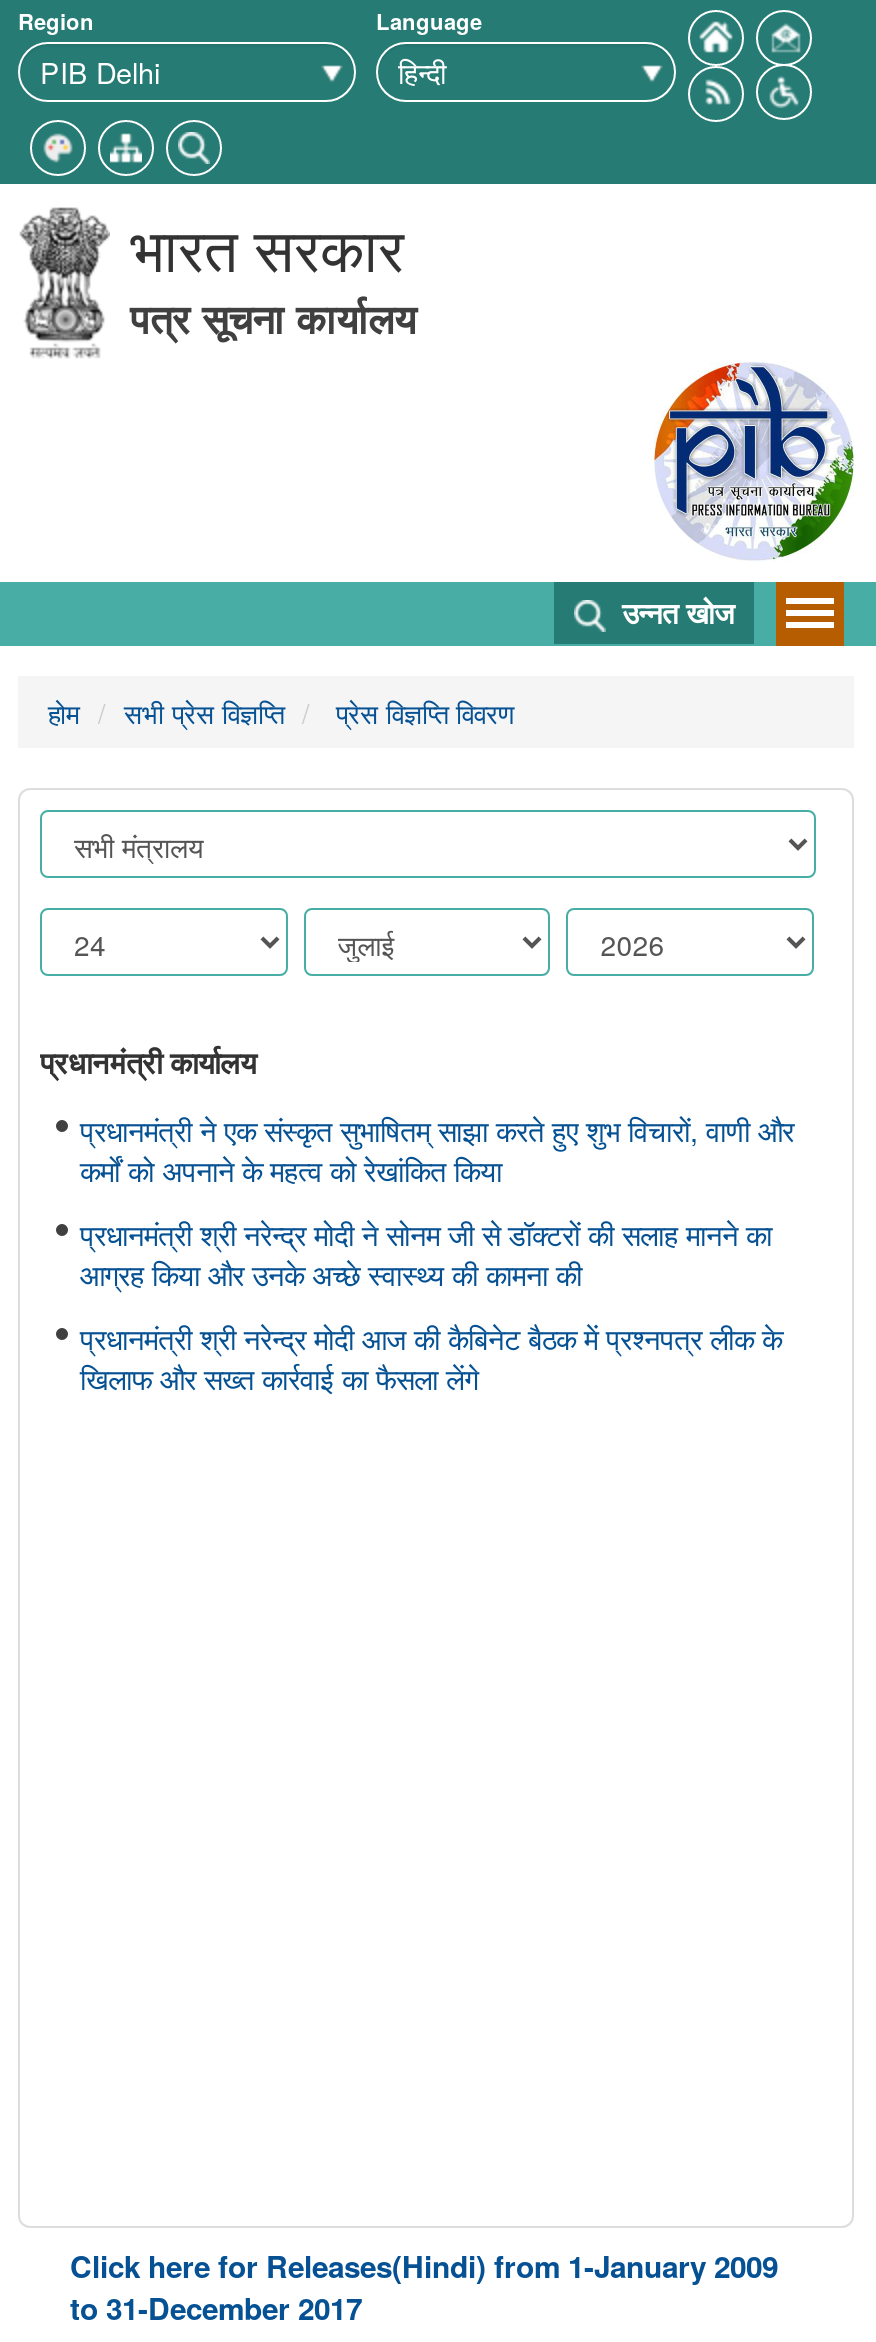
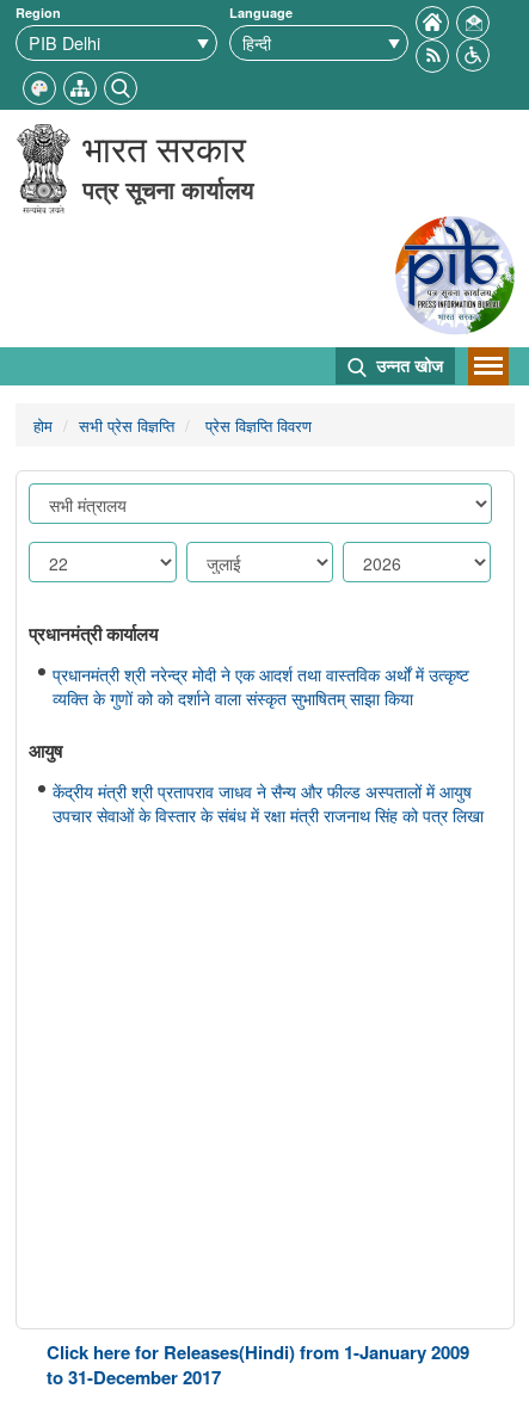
- प्रधानमंत्री ने एक संस्कृत सुभाषितम् साझा करते हुए शुभ विचारों, वाणी और
- कर्मों को अपनाने के महत्व को रेखांकित किया
+ प्रधानमंत्री श्री नरेन्द्र मोदी ने एक आदर्श तथा वास्तविक अर्थों में उत्कृष्ट
+ व्यक्ति के गुणों को को दर्शाने वाला संस्कृत सुभाषितम् साझा किया

- प्रधानमंत्री श्री नरेन्द्र मोदी ने सोनम जी से डॉक्टरों की सलाह मानने का
- आग्रह किया और उनके अच्छे स्वास्थ्य की कामना की
+ आयुष

- प्रधानमंत्री श्री नरेन्द्र मोदी आज की कैबिनेट बैठक में प्रश्नपत्र लीक के
- खिलाफ और सख्त कार्रवाई का फैसला लेंगे
+ केंद्रीय मंत्री श्री प्रतापराव जाधव ने सैन्य और फील्ड अस्पतालों में आयुष
+ उपचार सेवाओं के विस्तार के संबंध में रक्षा मंत्री राजनाथ सिंह को पत्र लिखा
